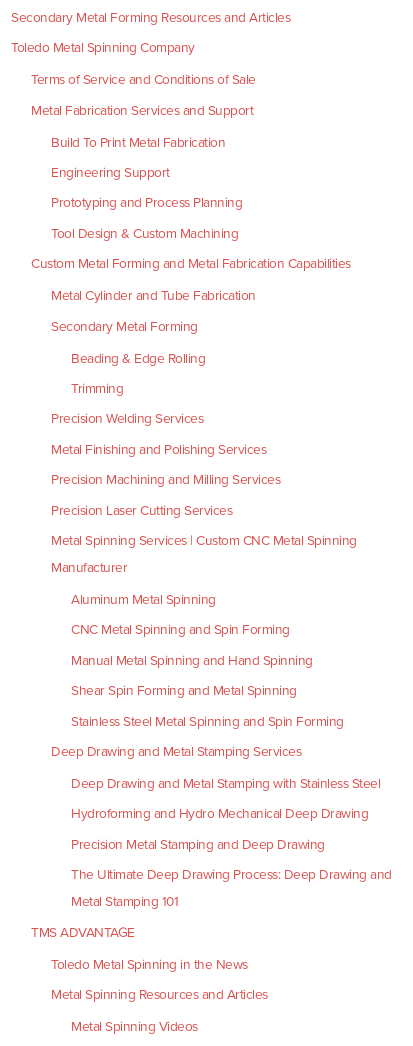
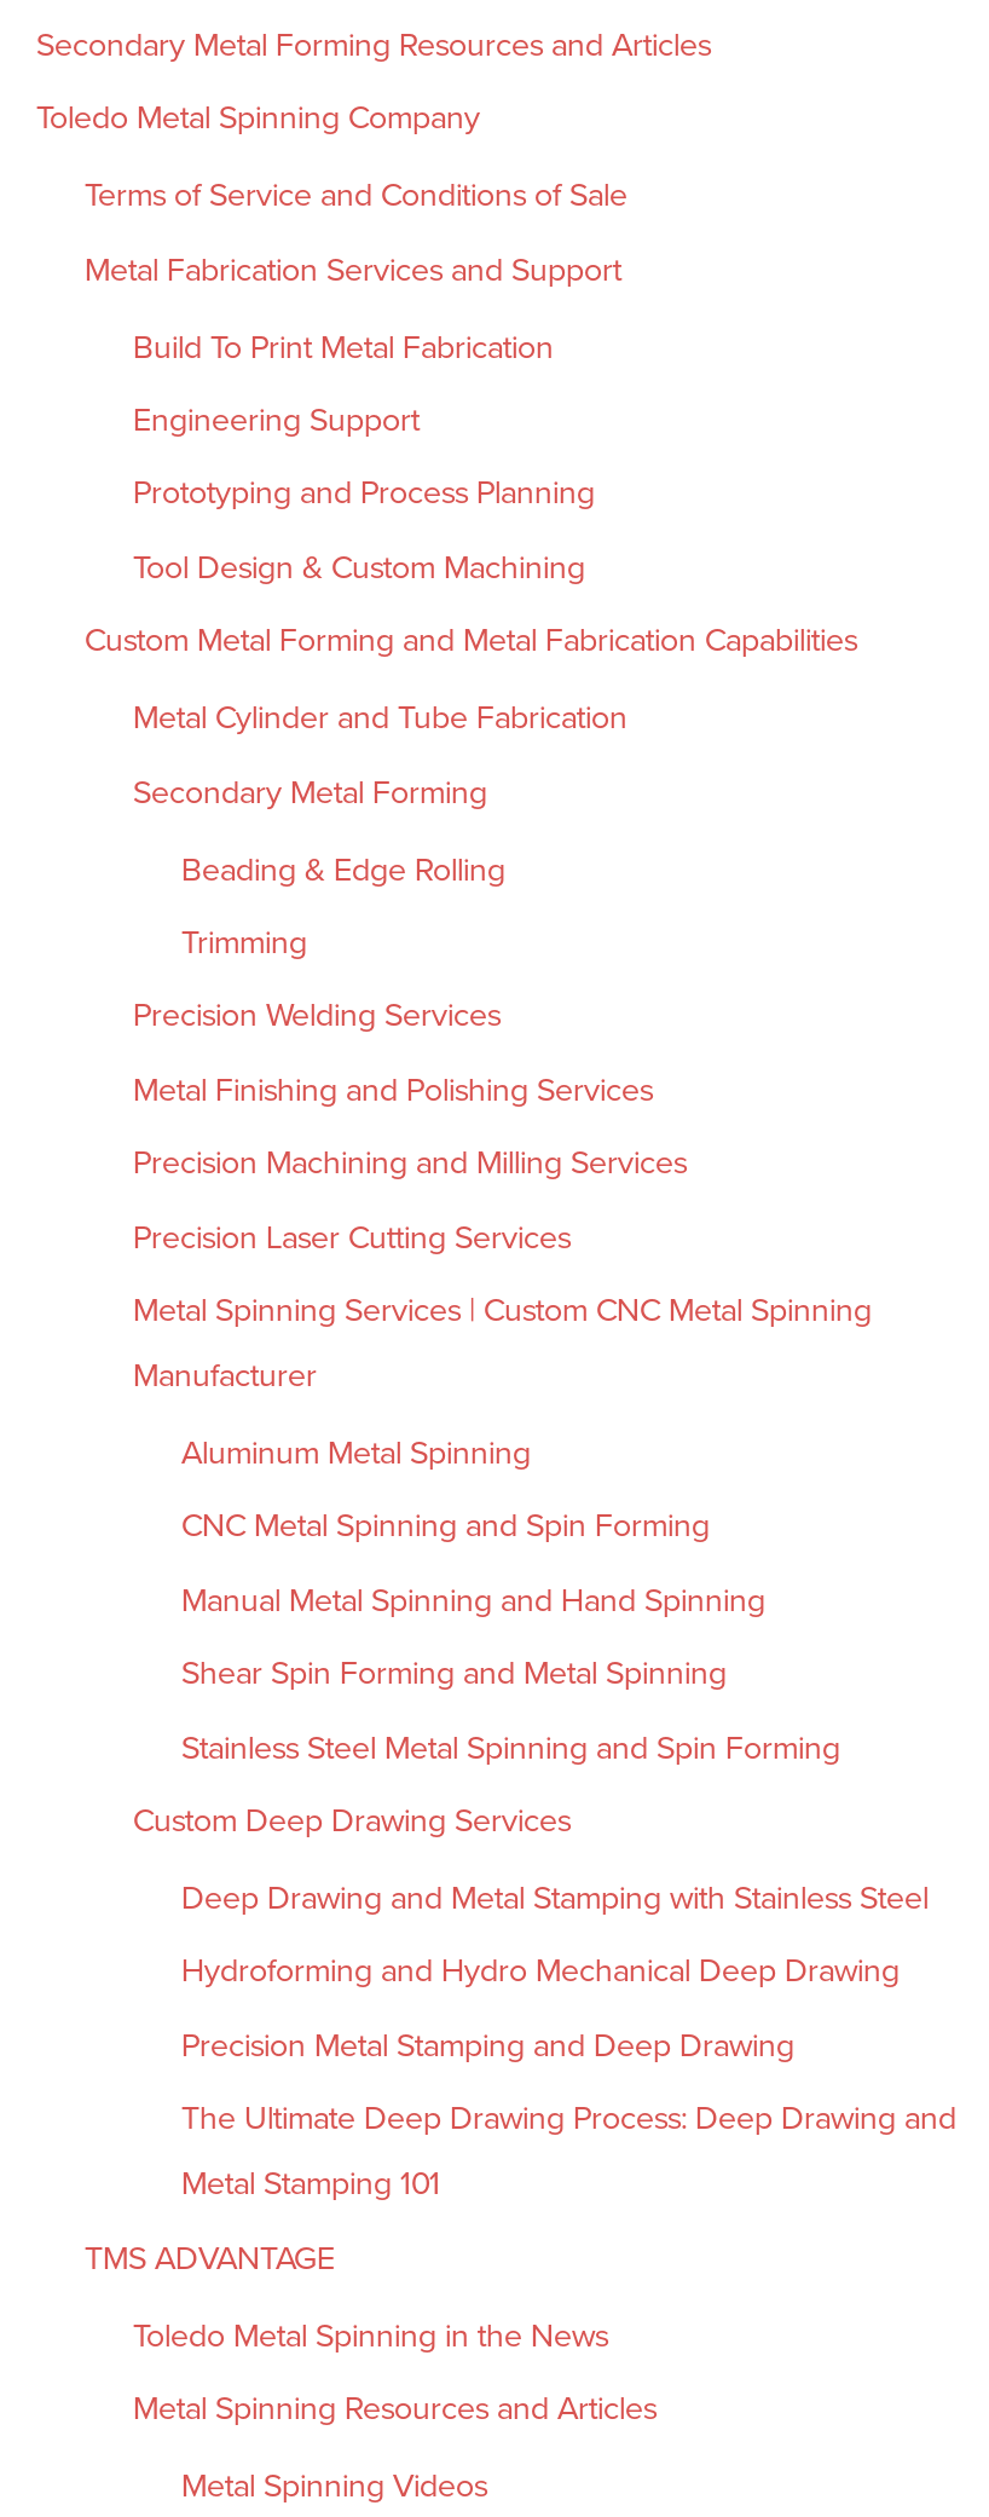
- Deep Drawing and Metal Stamping Services
+ Custom Deep Drawing Services
